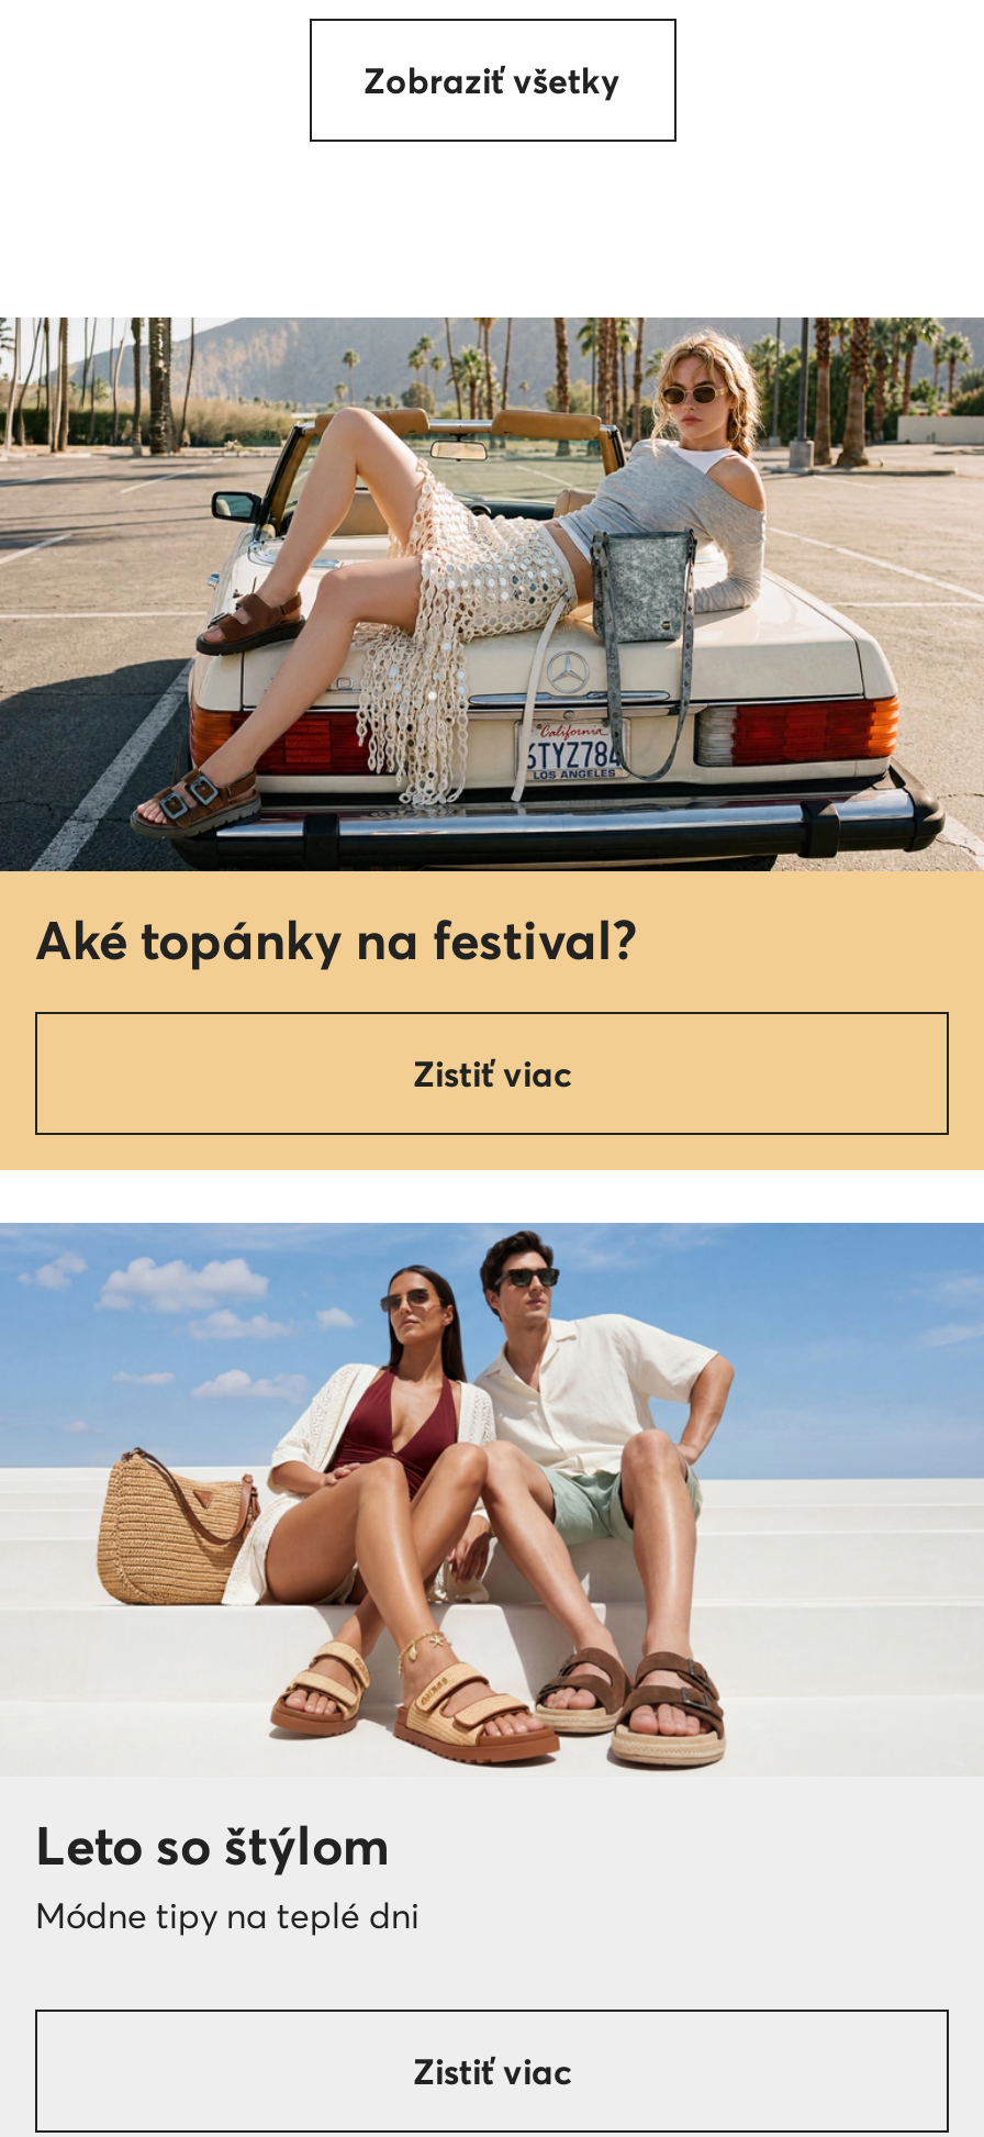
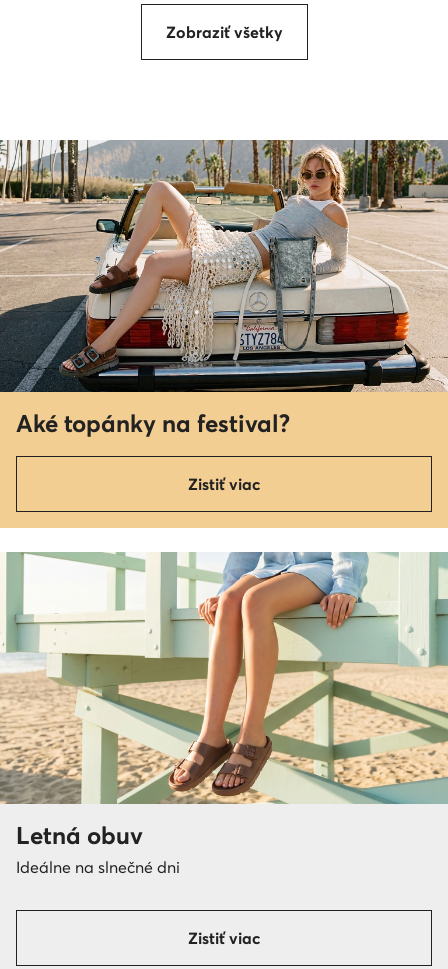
- [image]
- Leto so štýlom
- Módne tipy na teplé dni
+ [image]
+ Letná obuv
+ Ideálne na slnečné dni
